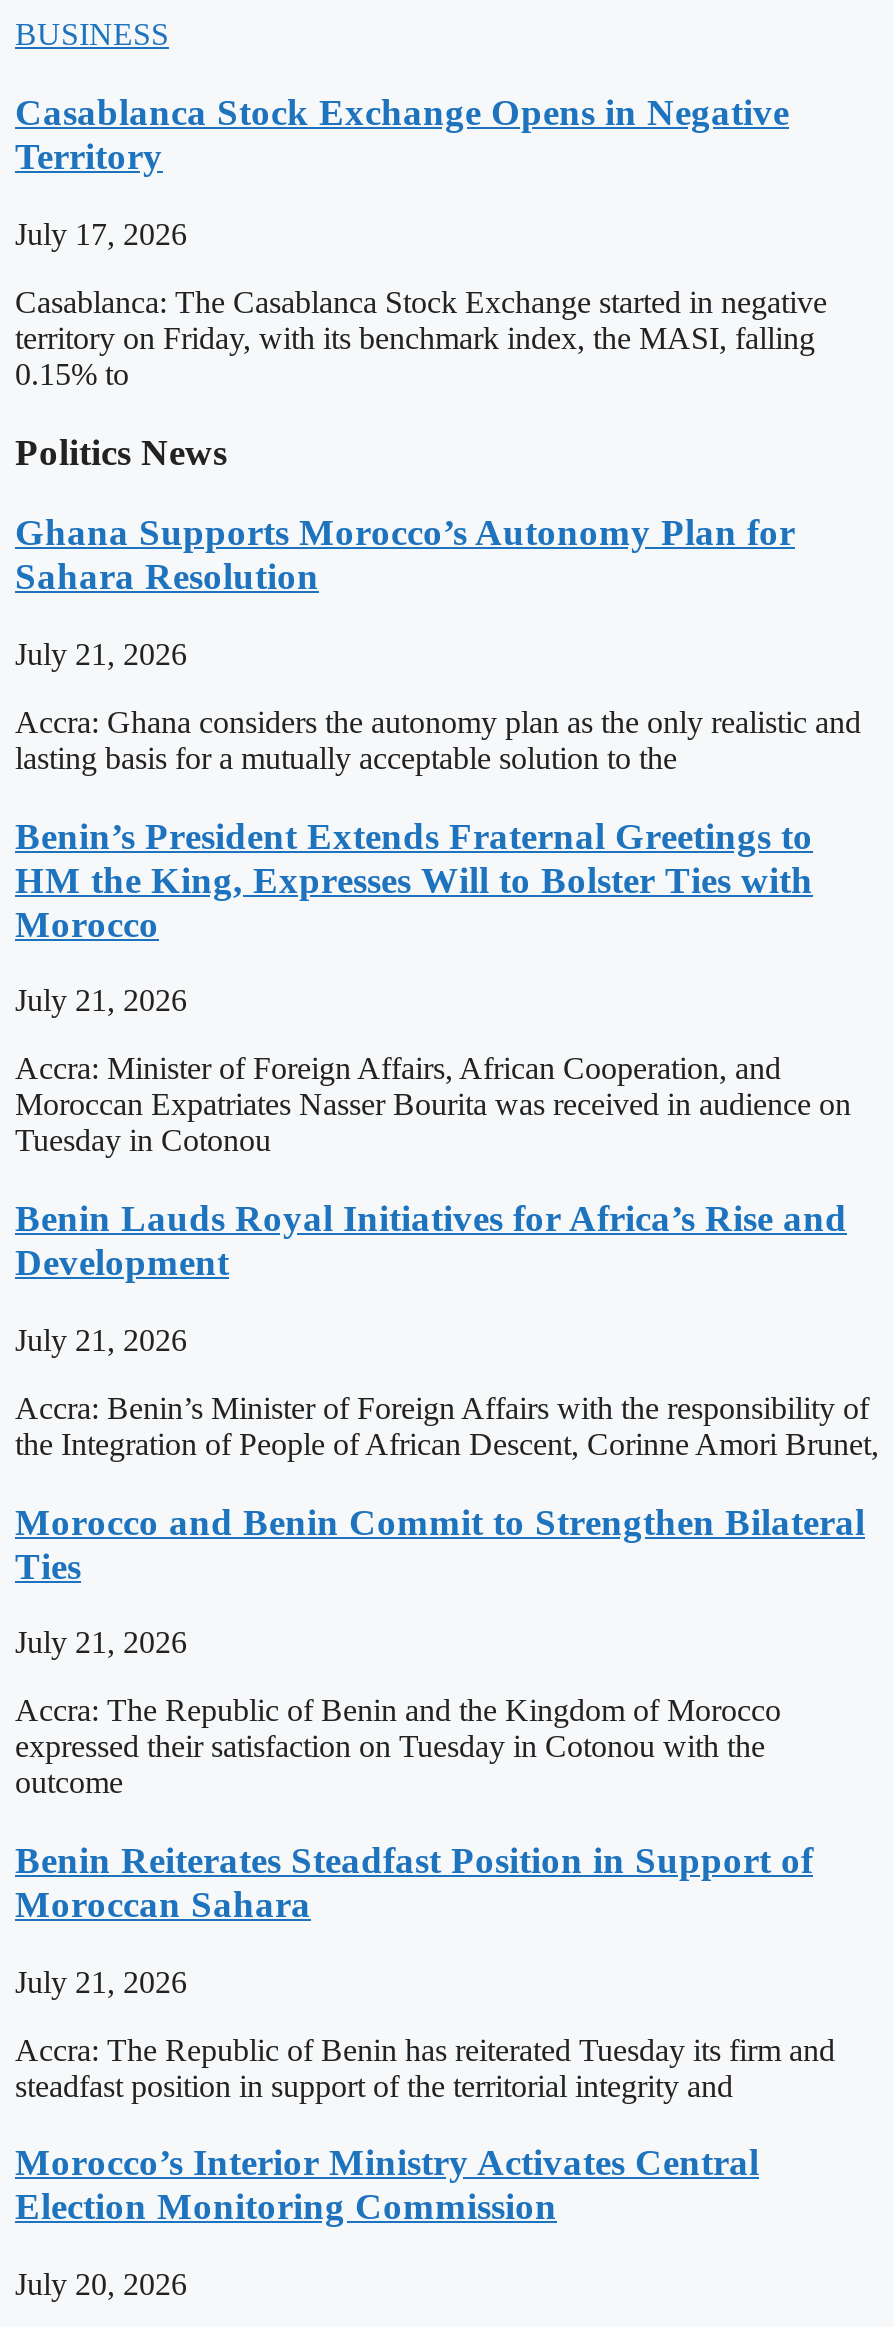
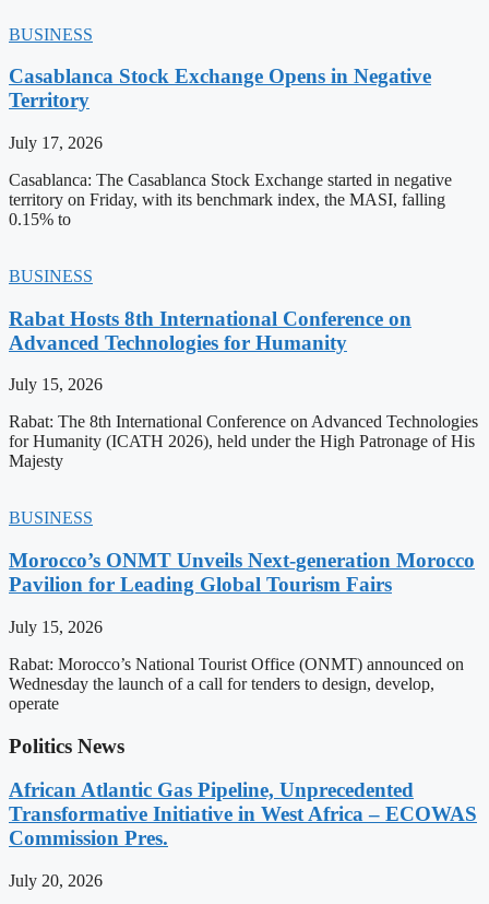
+ BUSINESS
+ Rabat Hosts 8th International Conference on
+ Advanced Technologies for Humanity
+ July 15, 2026
+ Rabat: The 8th International Conference on Advanced Technologies
+ for Humanity (ICATH 2026), held under the High Patronage of His
+ Majesty
+ BUSINESS
+ Morocco’s ONMT Unveils Next-generation Morocco
+ Pavilion for Leading Global Tourism Fairs
+ July 15, 2026
+ Rabat: Morocco’s National Tourist Office (ONMT) announced on
+ Wednesday the launch of a call for tenders to design, develop,
+ operate

moved down: Politics News

- Ghana Supports Morocco’s Autonomy Plan for
- Sahara Resolution
- July 21, 2026
- Accra: Ghana considers the autonomy plan as the only realistic and
- lasting basis for a mutually acceptable solution to the
- Benin’s President Extends Fraternal Greetings to
- HM the King, Expresses Will to Bolster Ties with
- Morocco
- July 21, 2026
- Accra: Minister of Foreign Affairs, African Cooperation, and
- Moroccan Expatriates Nasser Bourita was received in audience on
- Tuesday in Cotonou
- Benin Lauds Royal Initiatives for Africa’s Rise and
- Development
- July 21, 2026
- Accra: Benin’s Minister of Foreign Affairs with the responsibility of
- the Integration of People of African Descent, Corinne Amori Brunet,
- Morocco and Benin Commit to Strengthen Bilateral
- Ties
- July 21, 2026
- Accra: The Republic of Benin and the Kingdom of Morocco
- expressed their satisfaction on Tuesday in Cotonou with the
- outcome
- Benin Reiterates Steadfast Position in Support of
- Moroccan Sahara
- July 21, 2026
- Accra: The Republic of Benin has reiterated Tuesday its firm and
- steadfast position in support of the territorial integrity and
- Morocco’s Interior Ministry Activates Central
- Election Monitoring Commission
+ African Atlantic Gas Pipeline, Unprecedented
+ Transformative Initiative in West Africa – ECOWAS
+ Commission Pres.
